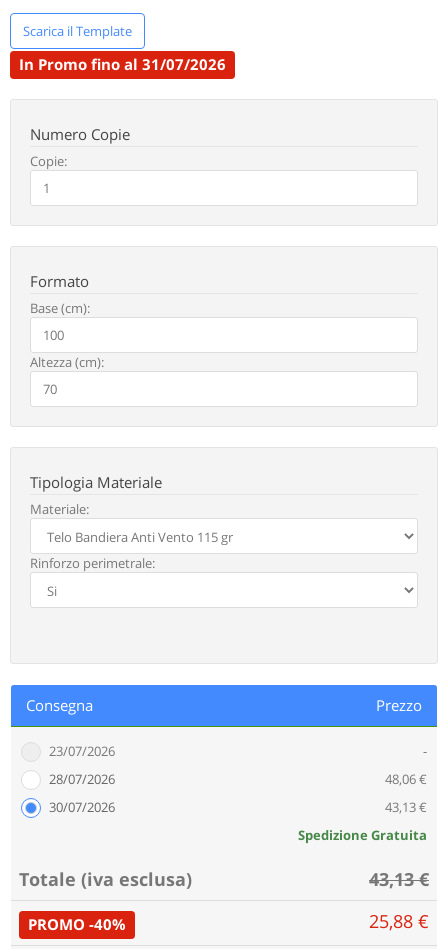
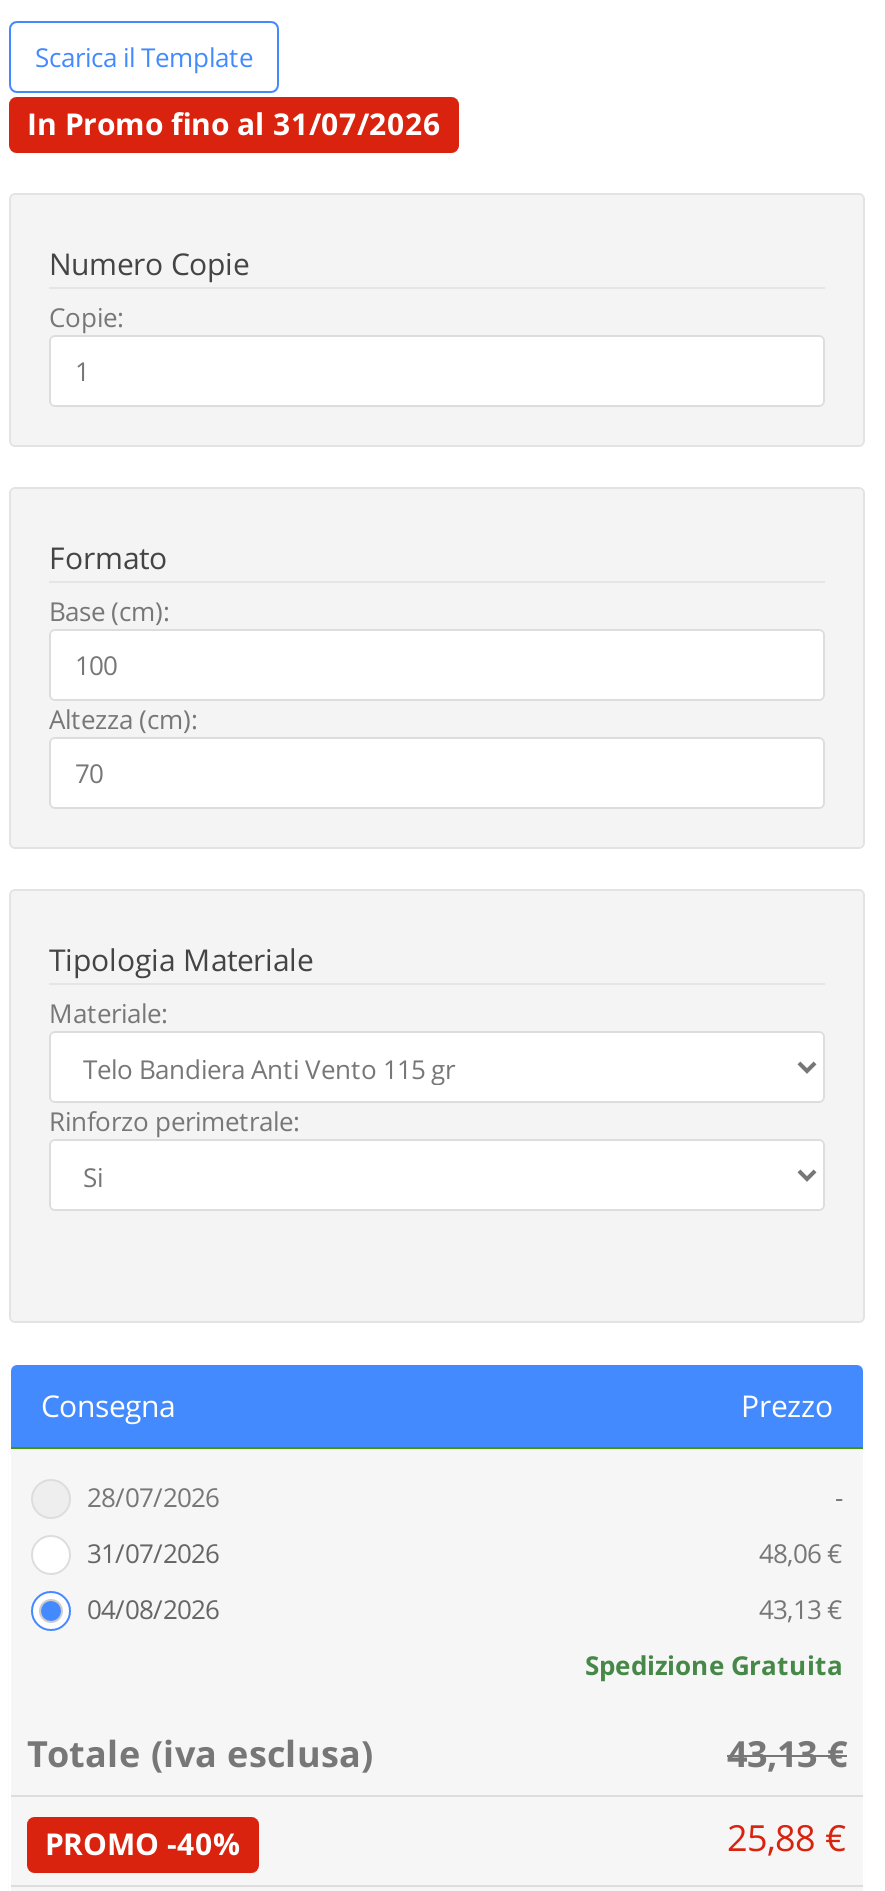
- 23/07/2026
+ 28/07/2026

- 28/07/2026
+ 31/07/2026

- 30/07/2026
+ 04/08/2026
